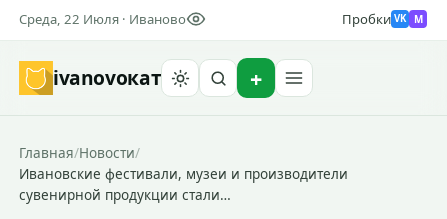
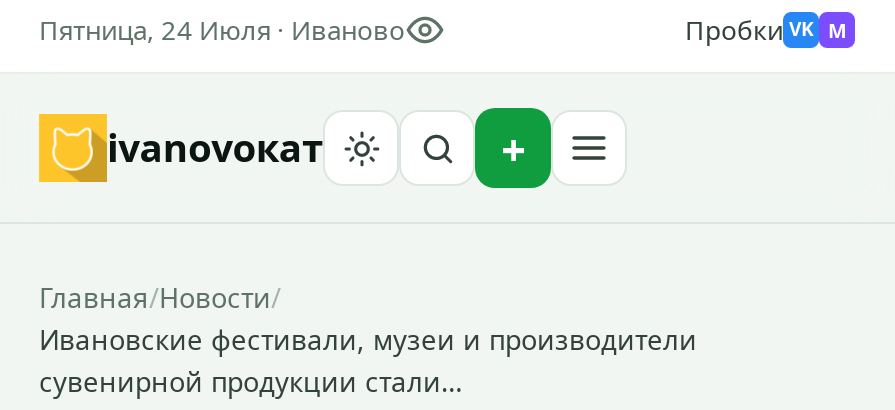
- Среда, 22 Июля · Иваново
+ Пятница, 24 Июля · Иваново
